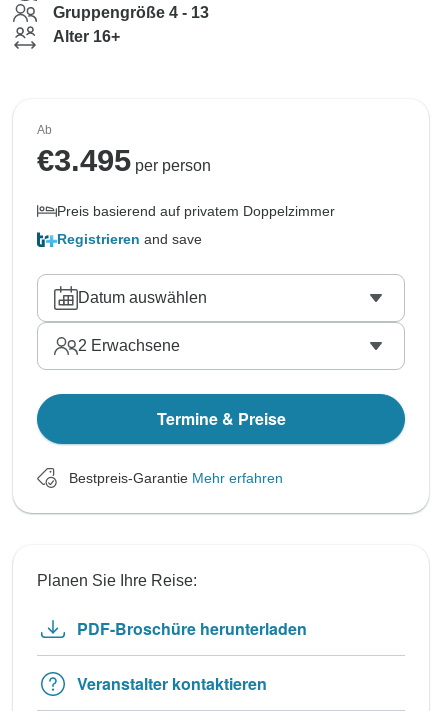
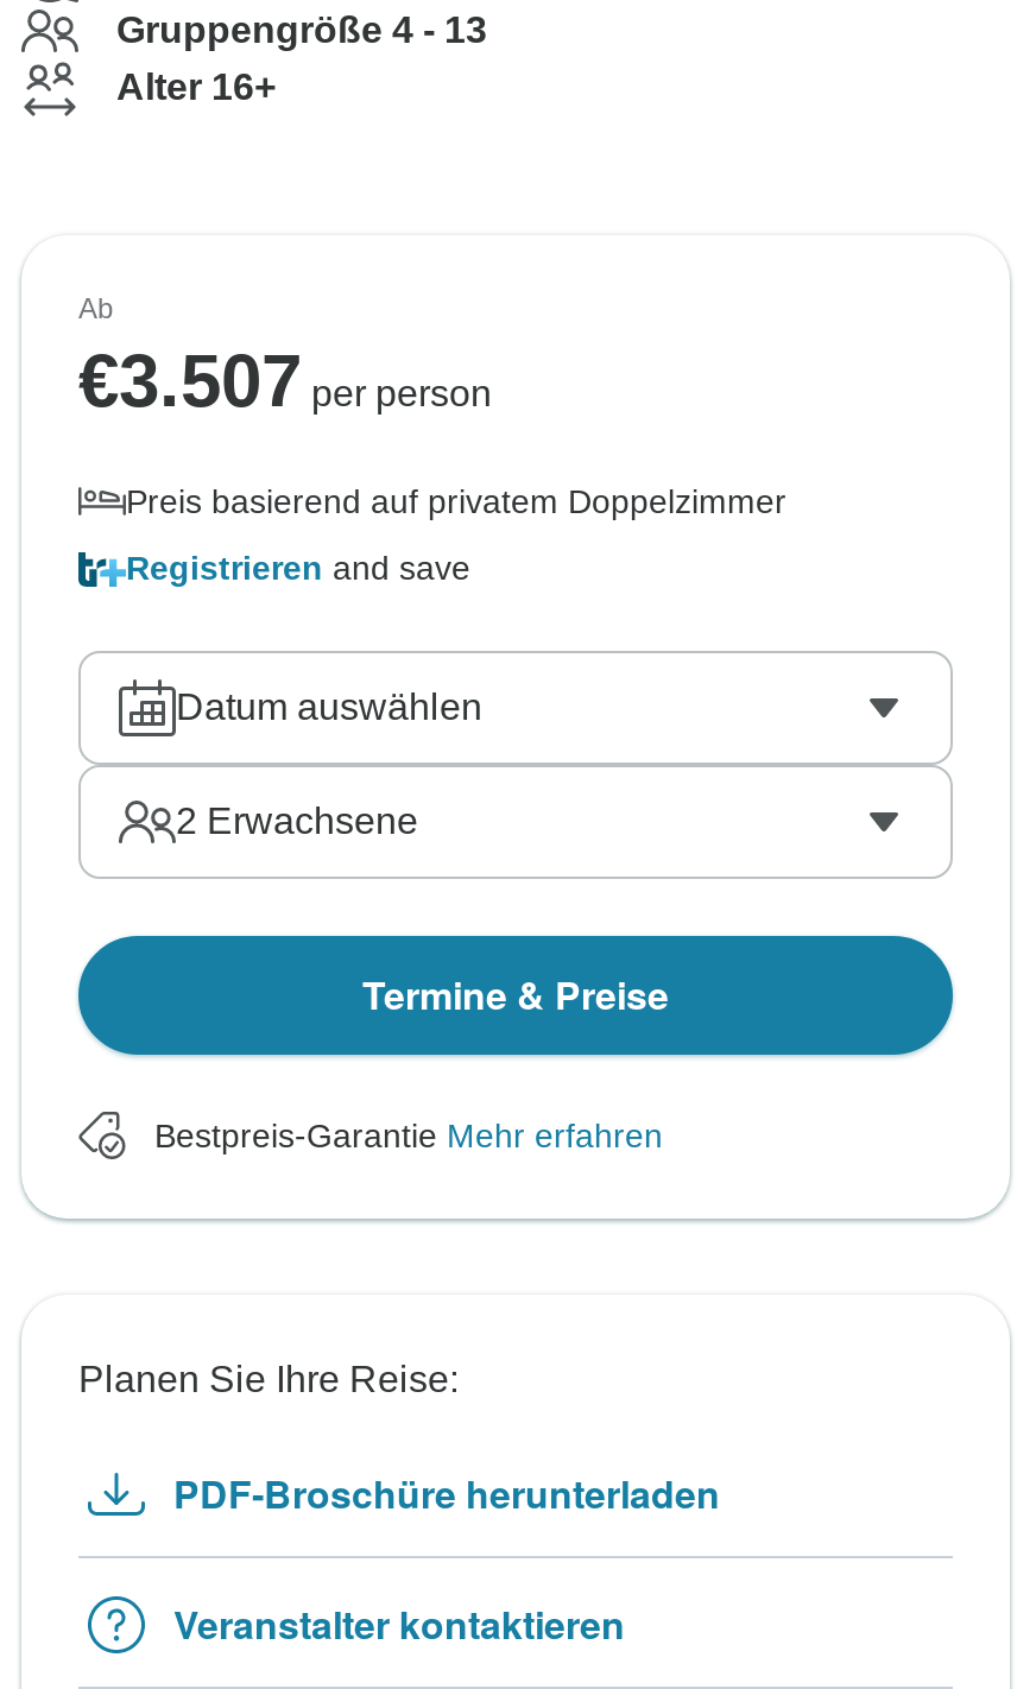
- €3.495 per person
+ €3.507 per person
